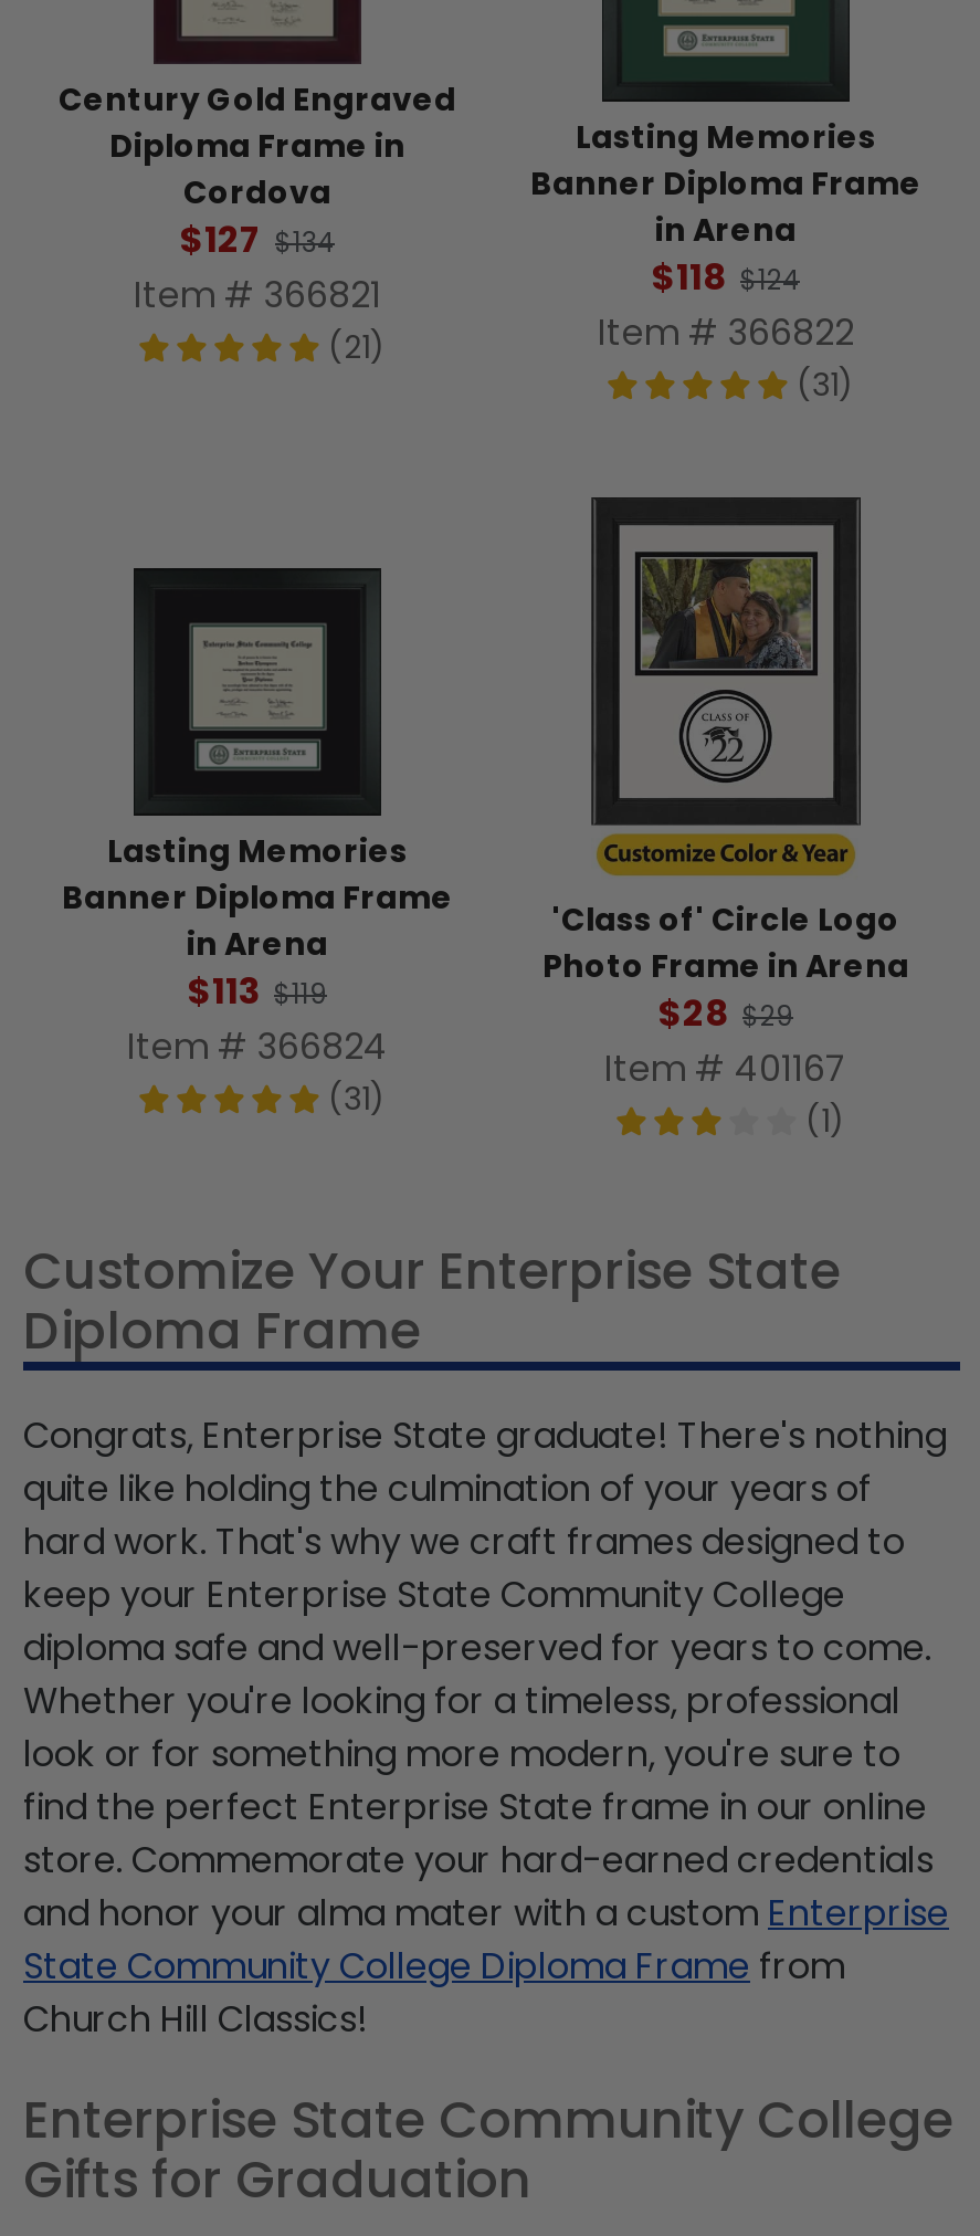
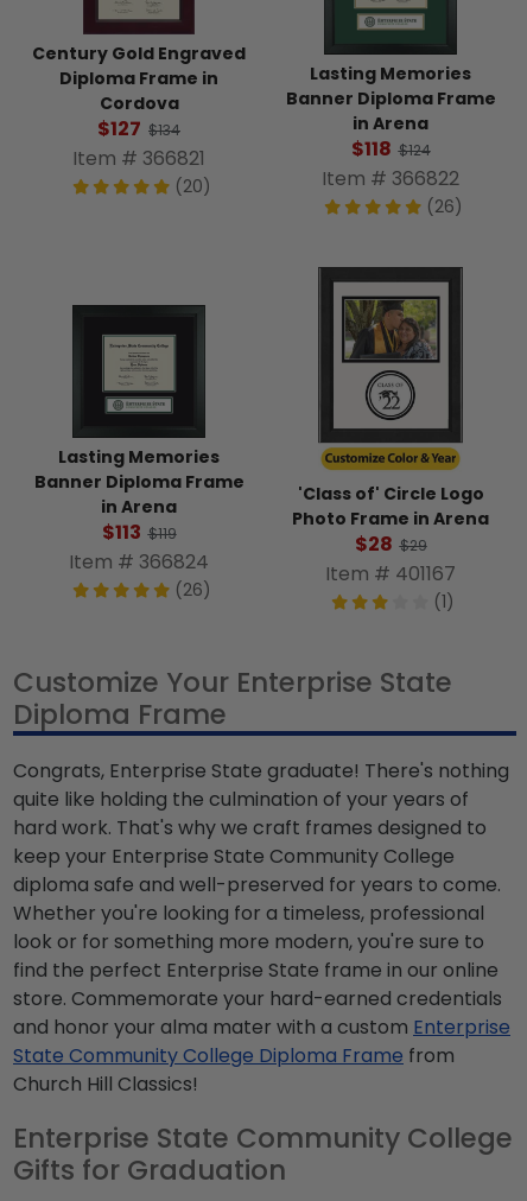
- (21)
+ (20)

- (31)
+ (26)

- (31)
+ (26)
